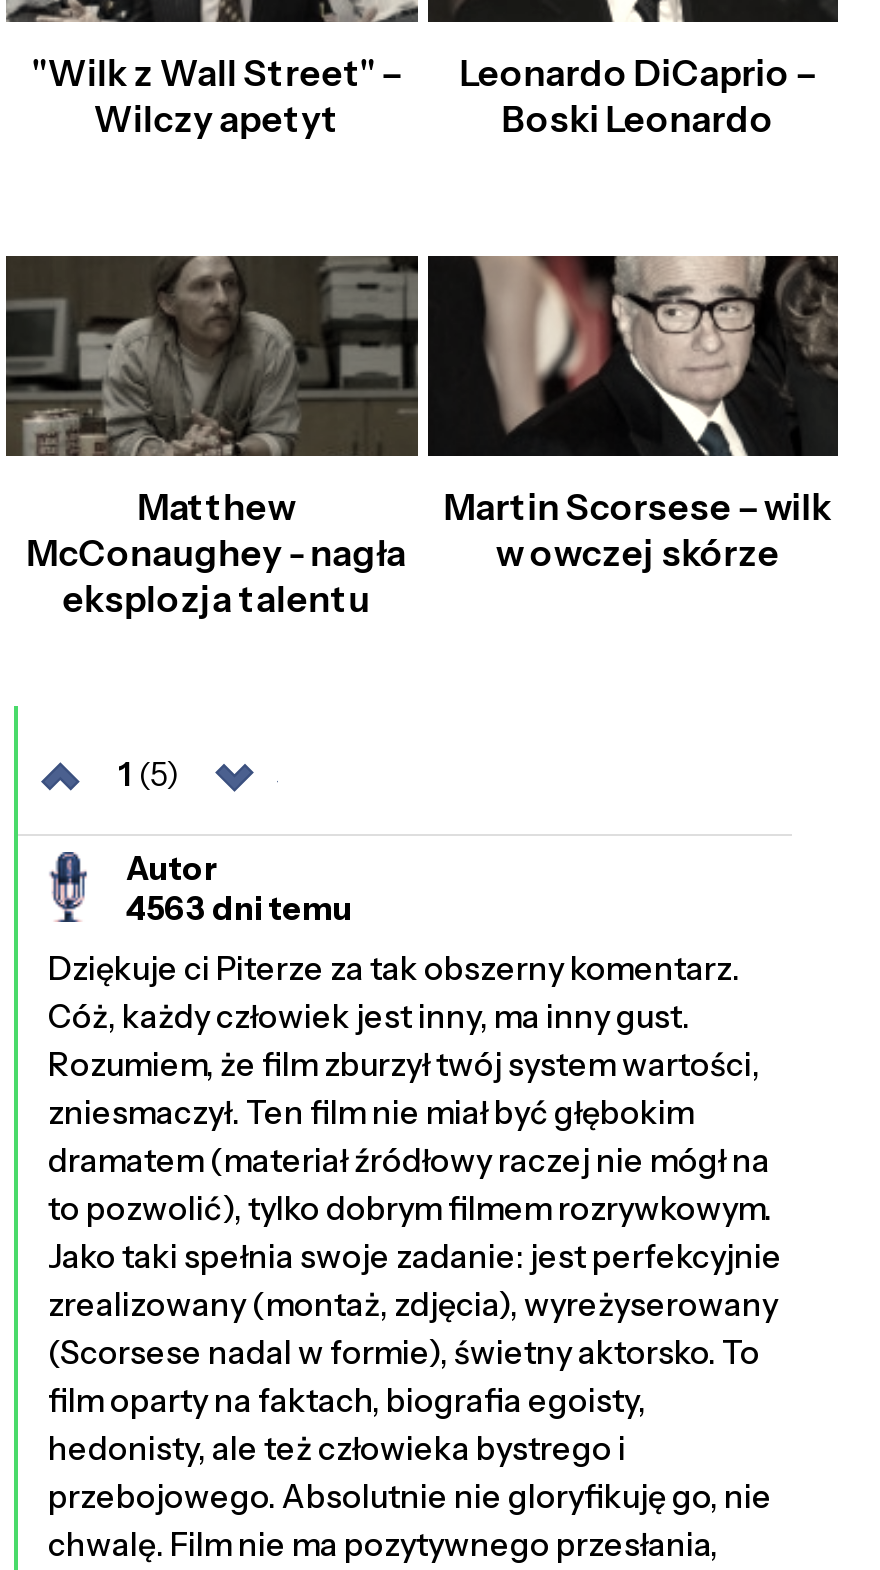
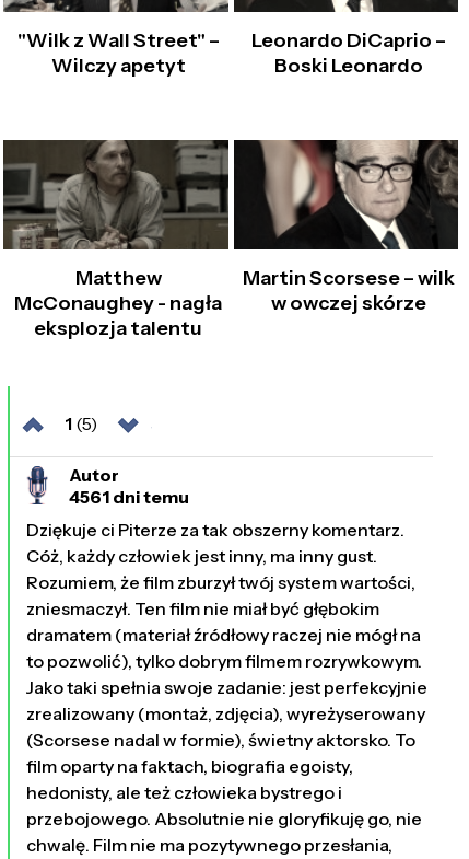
- 4563 dni temu
+ 4561 dni temu
